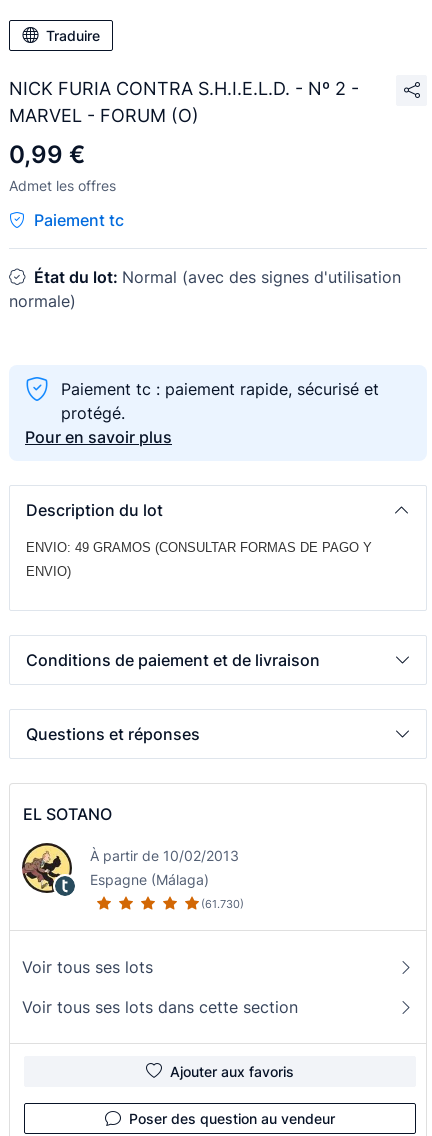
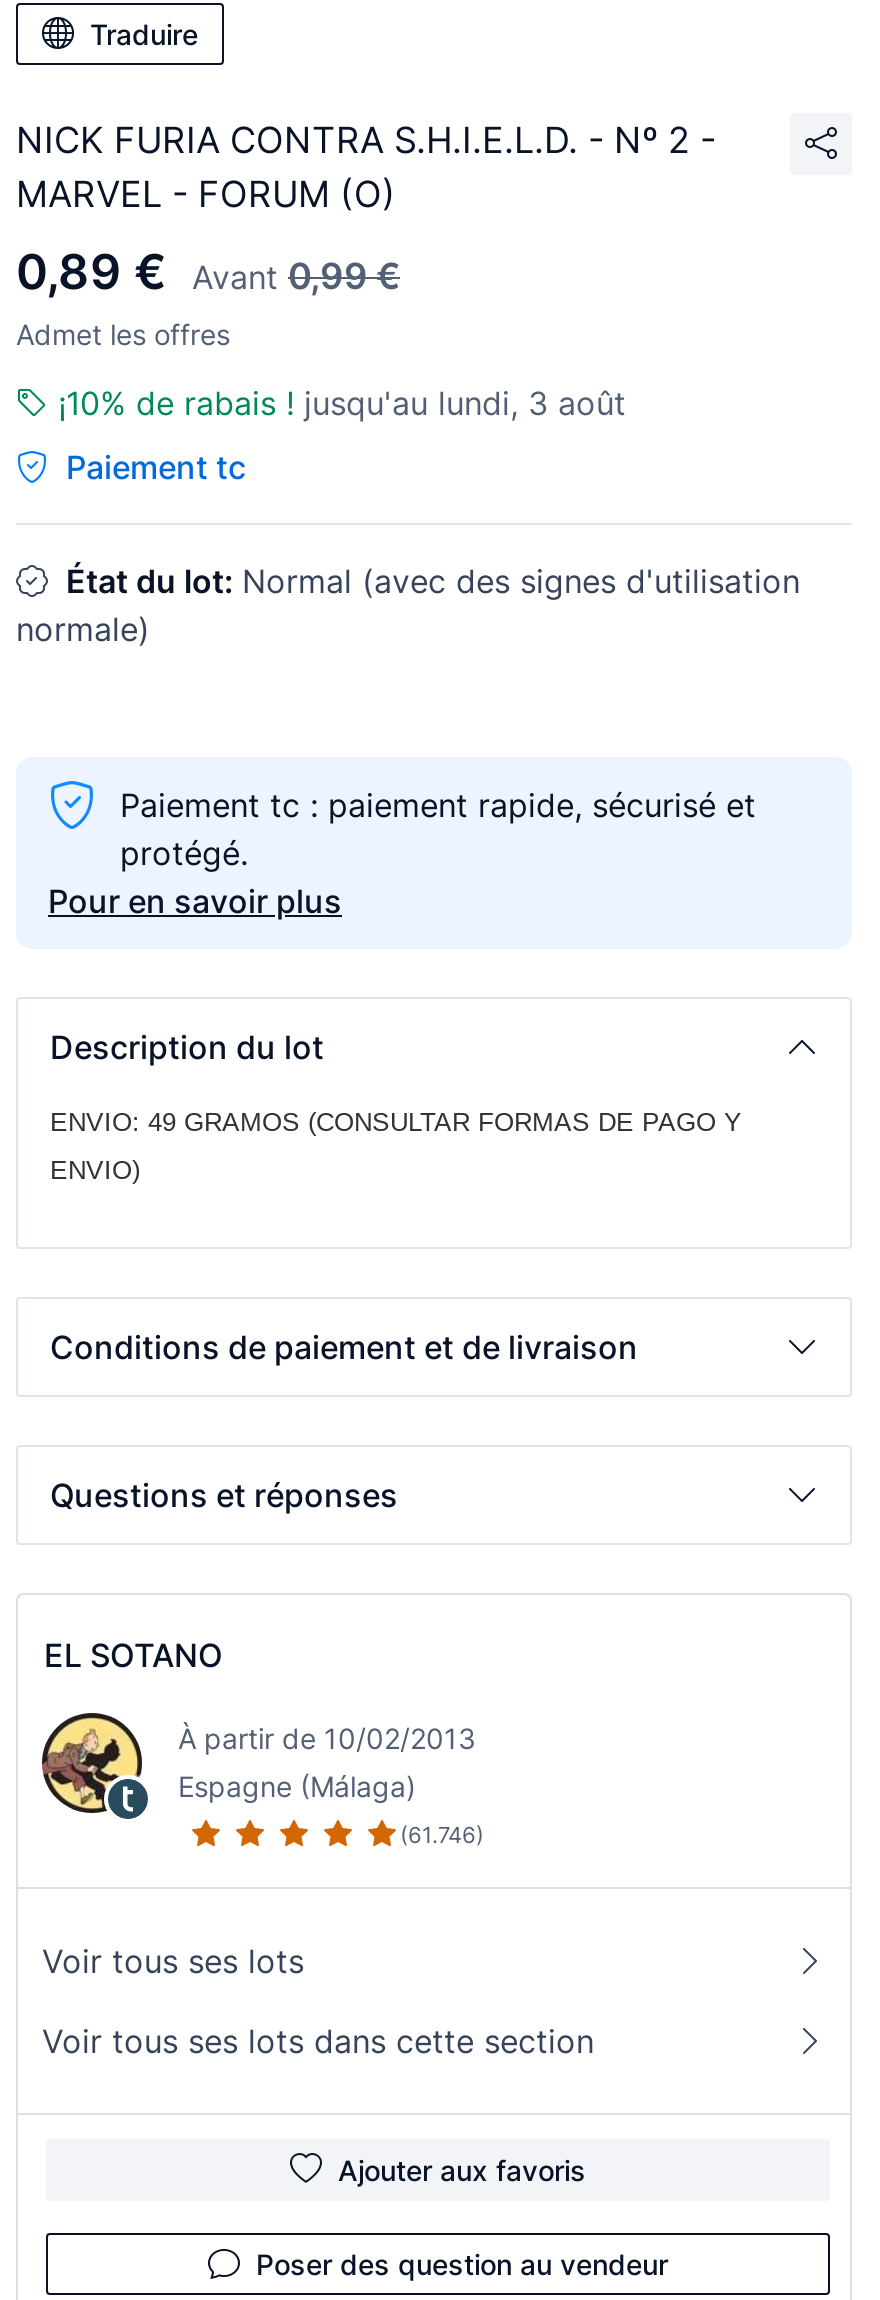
- 0,99 €
+ 0,89 €
+ Avant 0,99 €

+ ¡10% de rabais ! jusqu'au lundi, 3 août

- (61.730)
+ (61.746)
